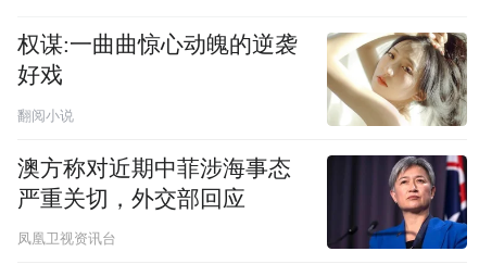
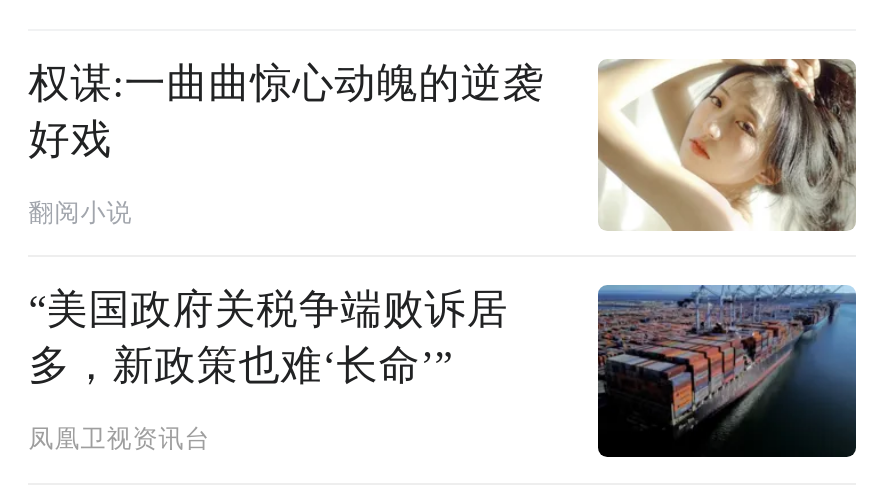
- 澳方称对近期中菲涉海事态
- 严重关切，外交部回应
+ “美国政府关税争端败诉居
+ 多，新政策也难‘长命’”

- [image]
+ [image]
